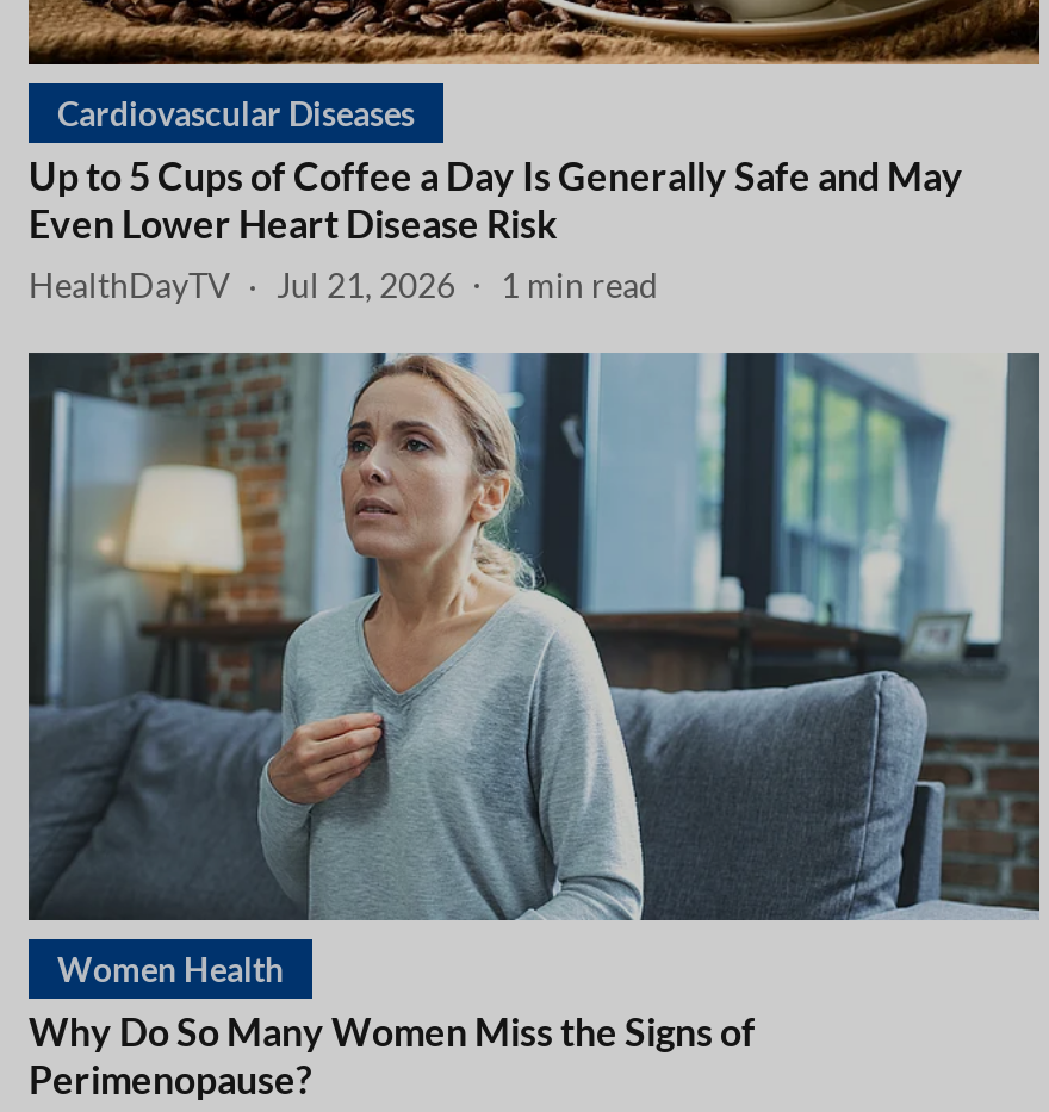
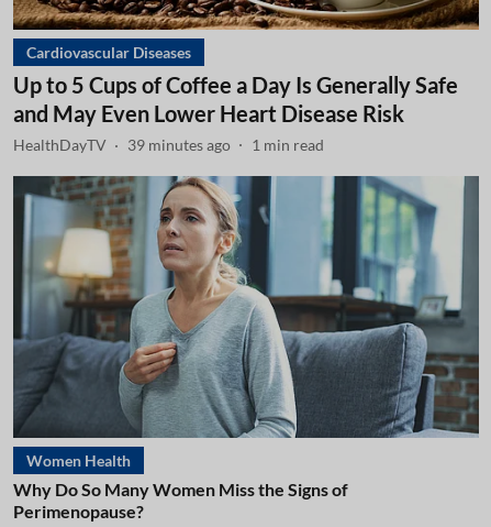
- HealthDayTV Jul 21, 2026 1 min read
+ HealthDayTV 39 minutes ago 1 min read
